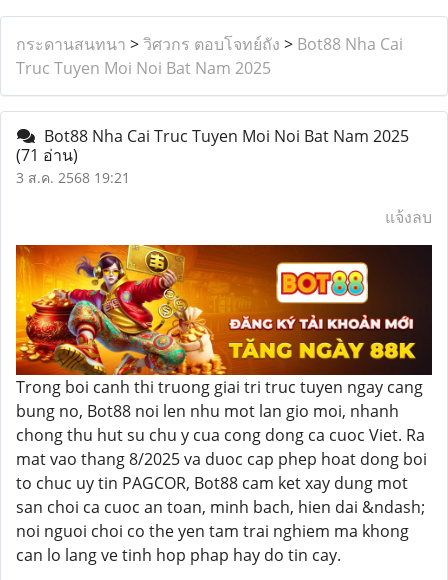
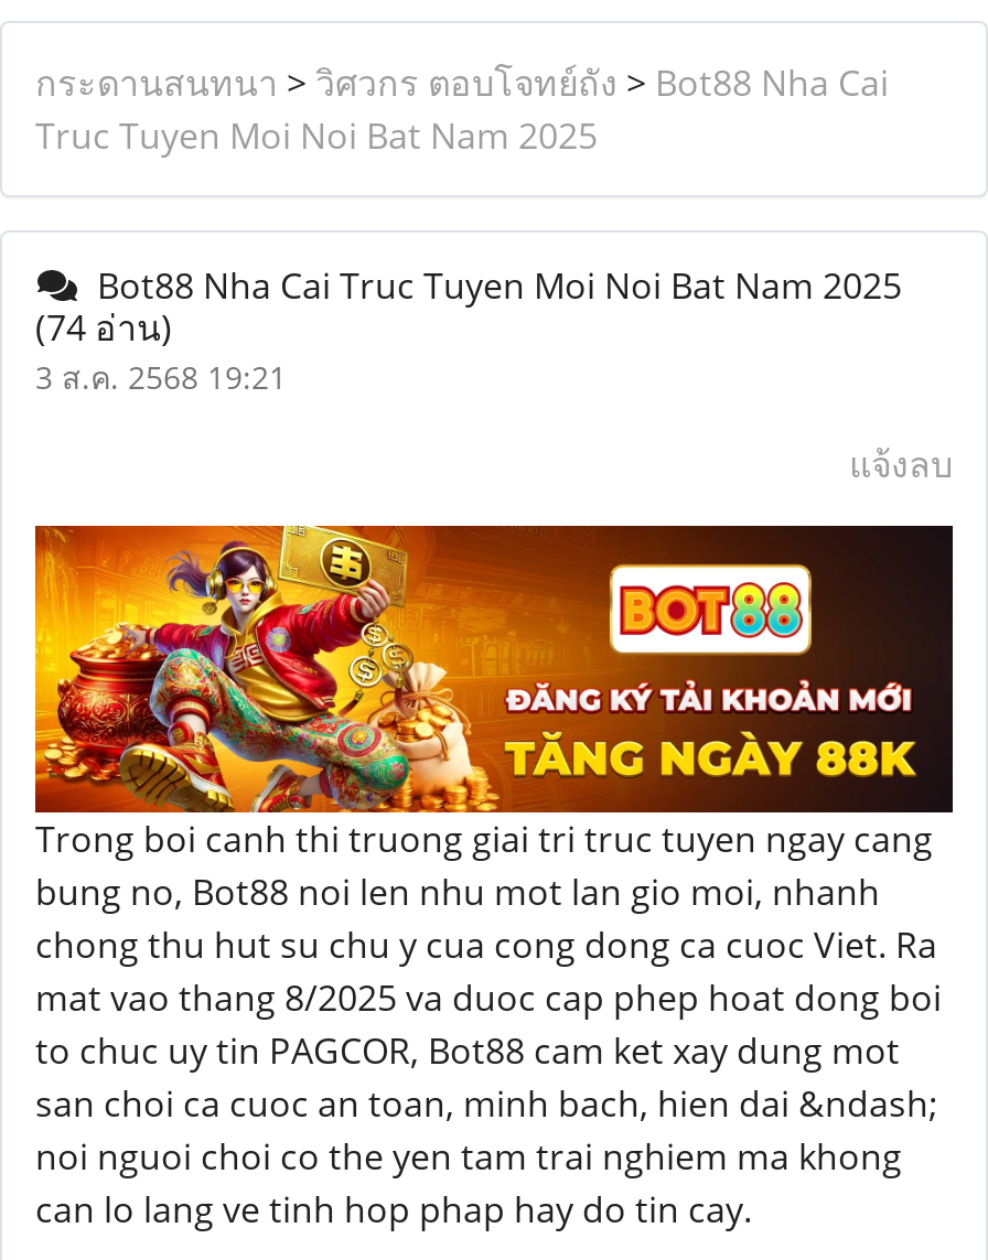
- (71 อ่าน)
+ (74 อ่าน)
